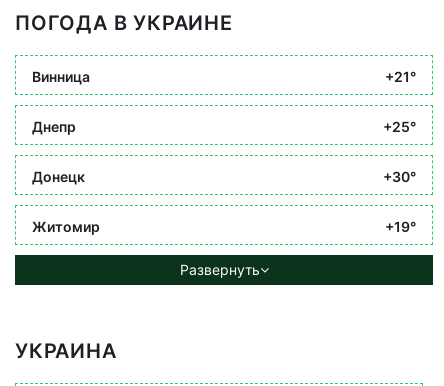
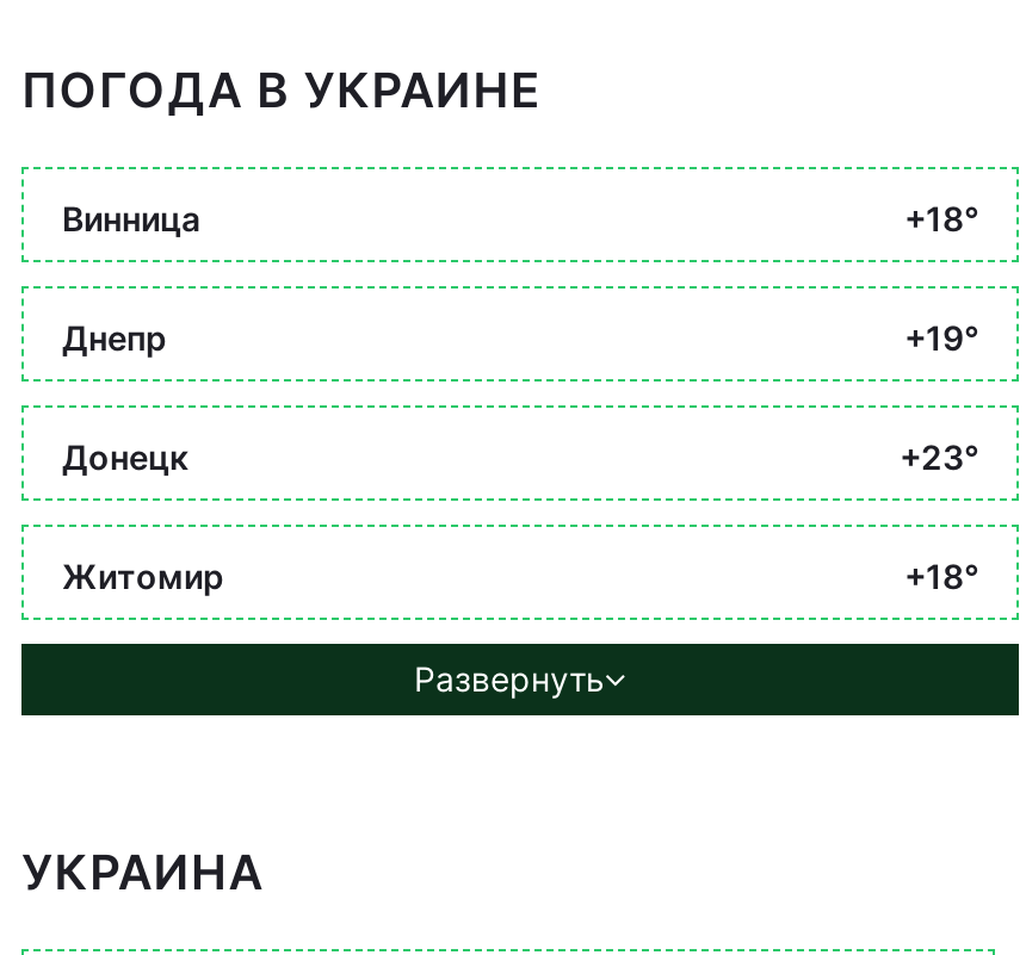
- +21°
+ +18°

- +25°
+ +19°

- +30°
+ +23°

- +19°
+ +18°
